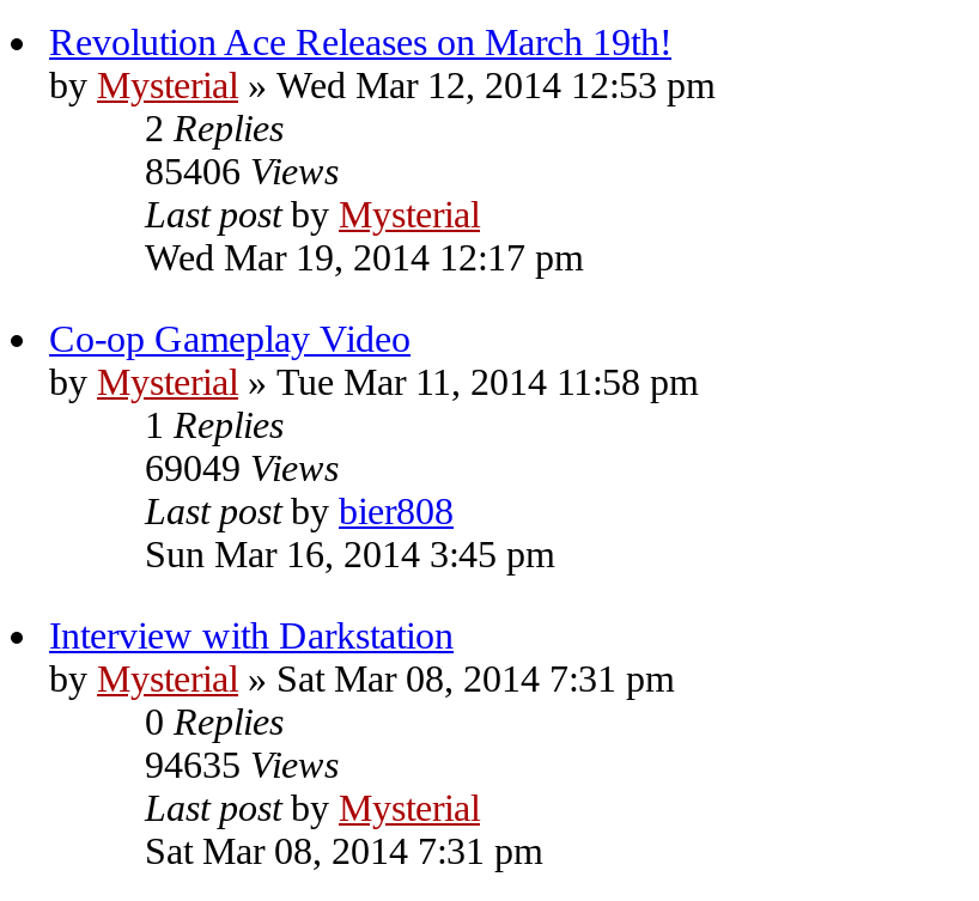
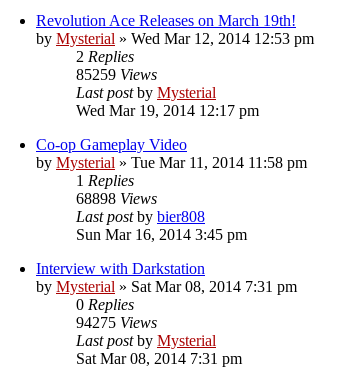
- 85406 Views
+ 85259 Views

- 69049 Views
+ 68898 Views

- 94635 Views
+ 94275 Views
